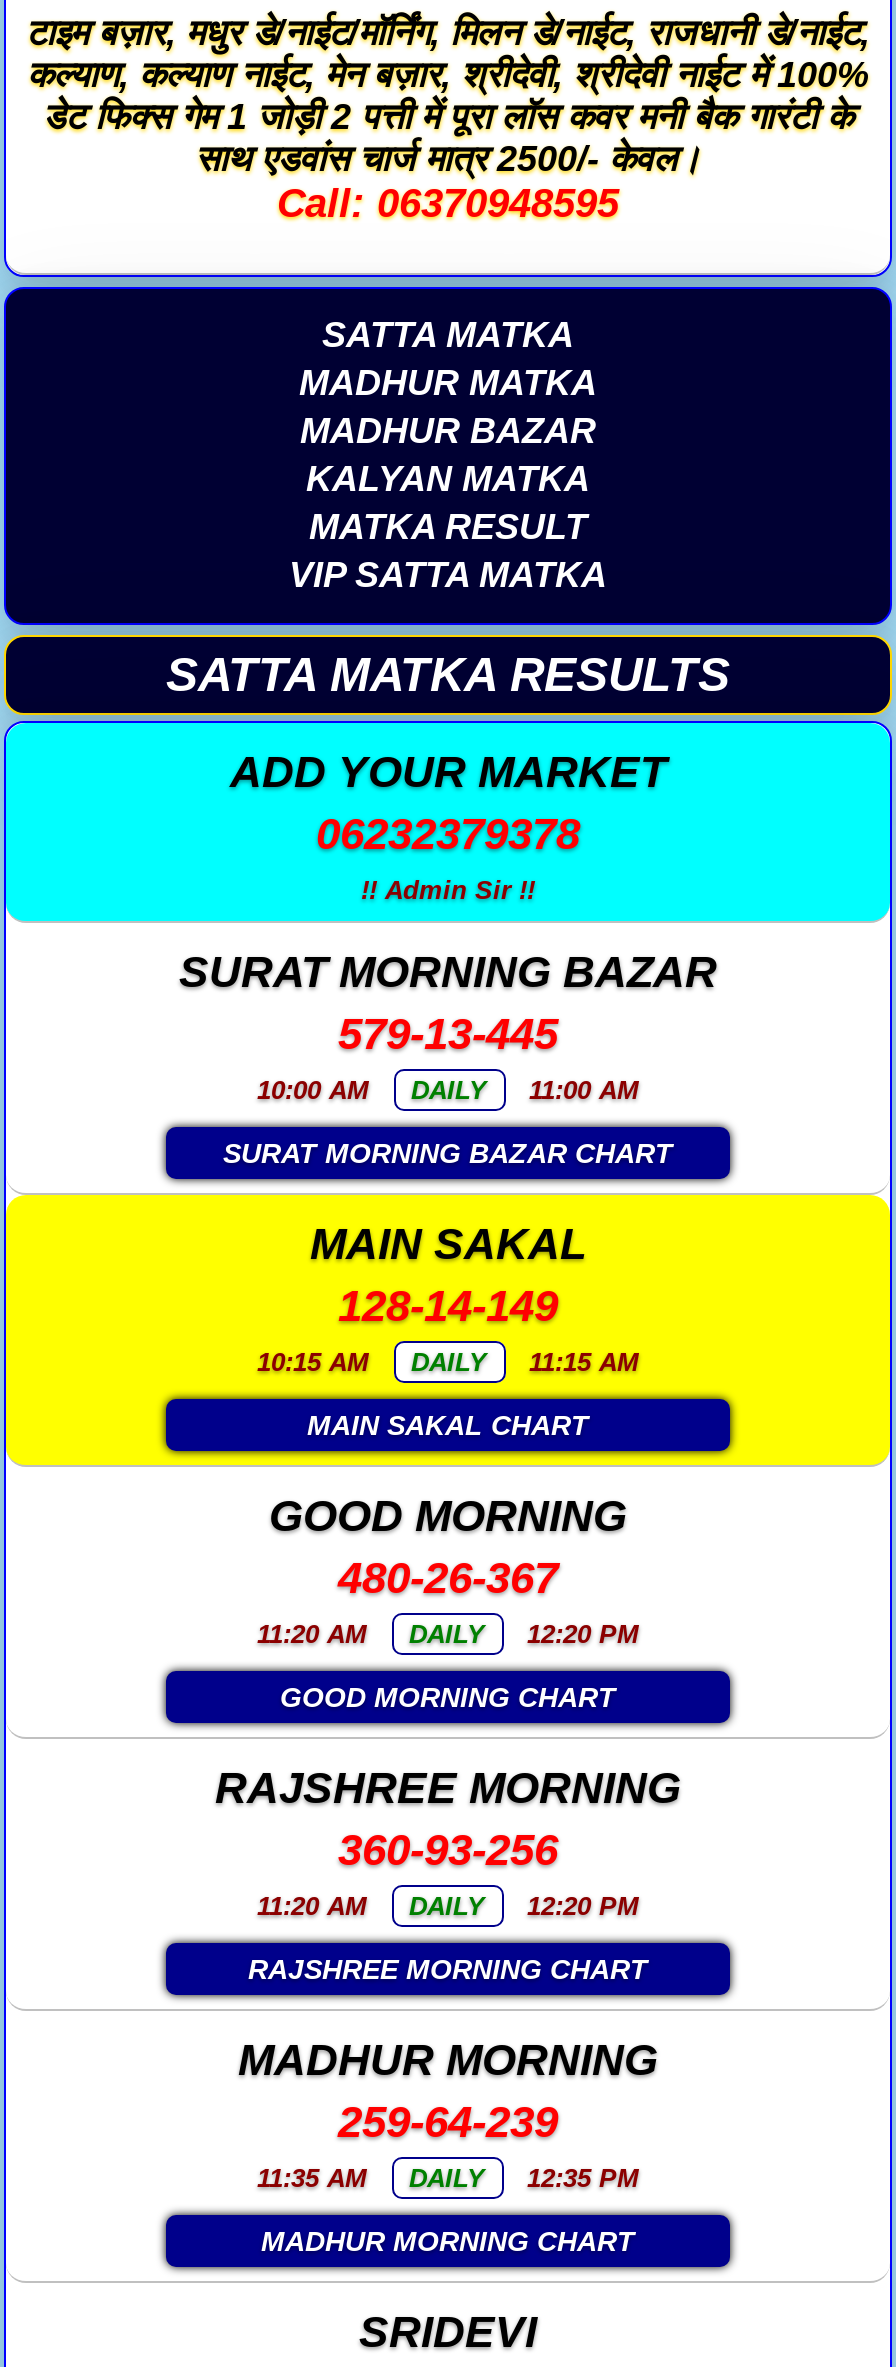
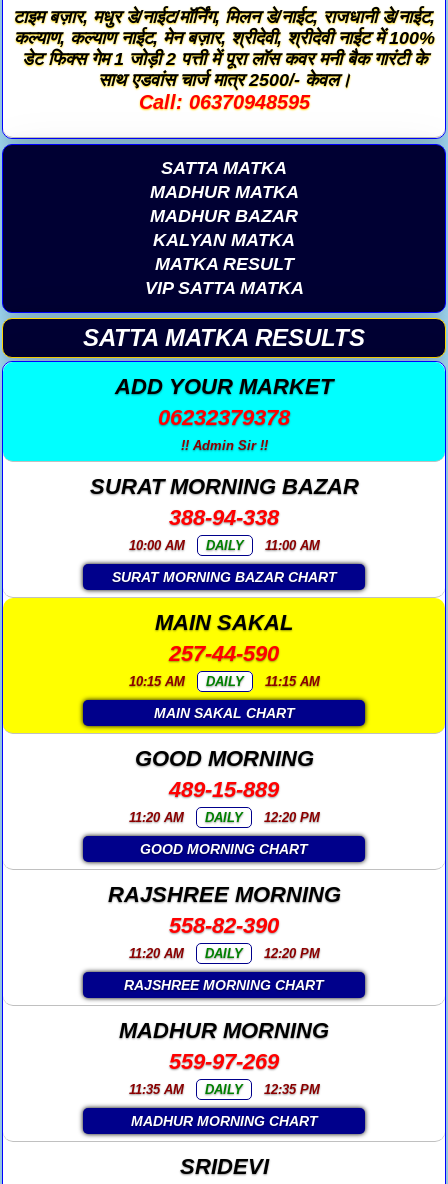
- 579-13-445
+ 388-94-338

- 128-14-149
+ 257-44-590

- 480-26-367
+ 489-15-889

- 360-93-256
+ 558-82-390

- 259-64-239
+ 559-97-269
